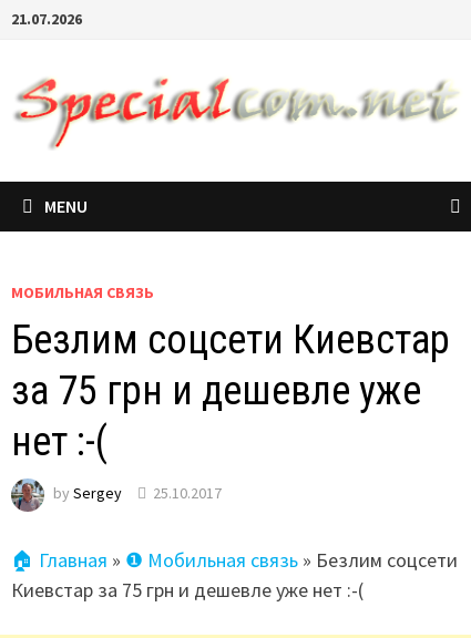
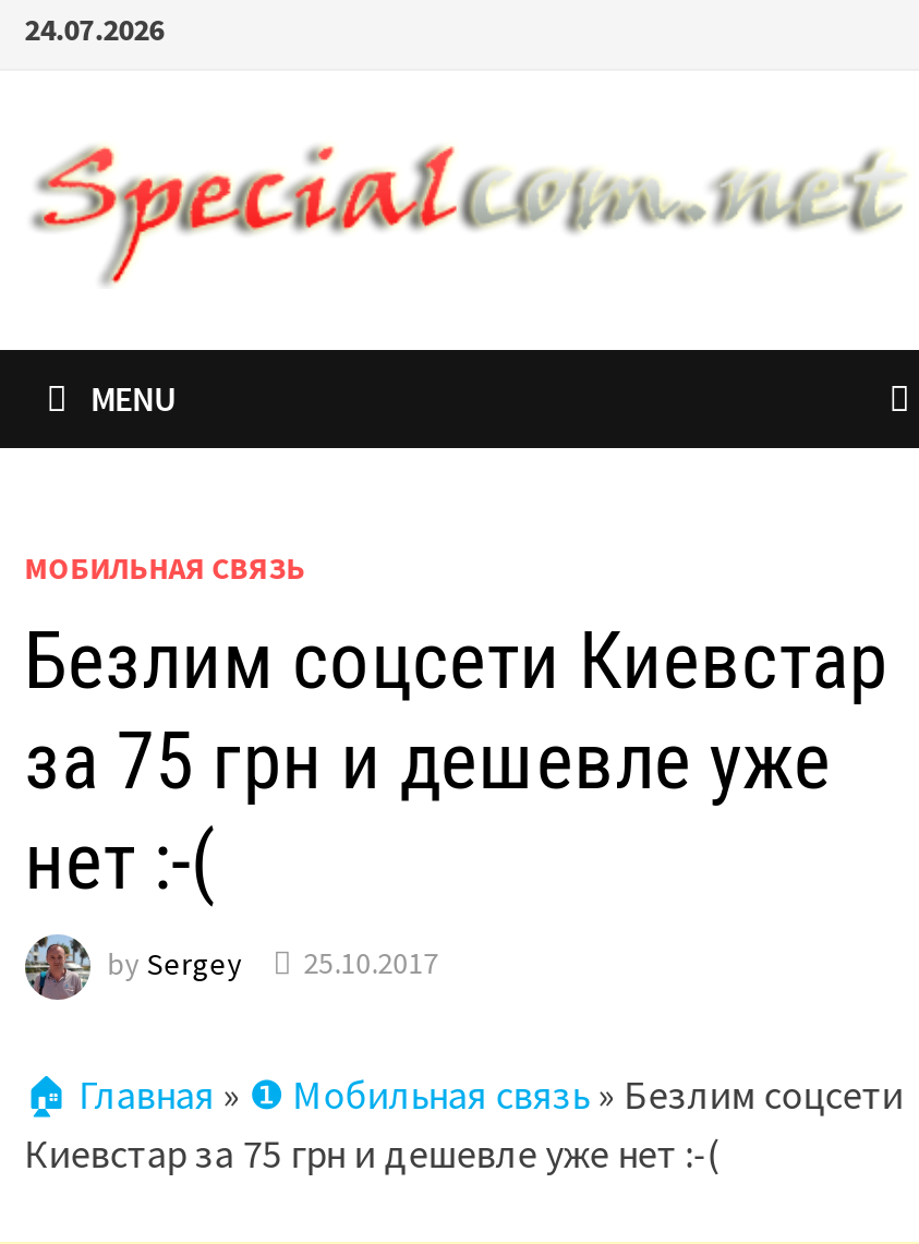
- 21.07.2026
+ 24.07.2026
